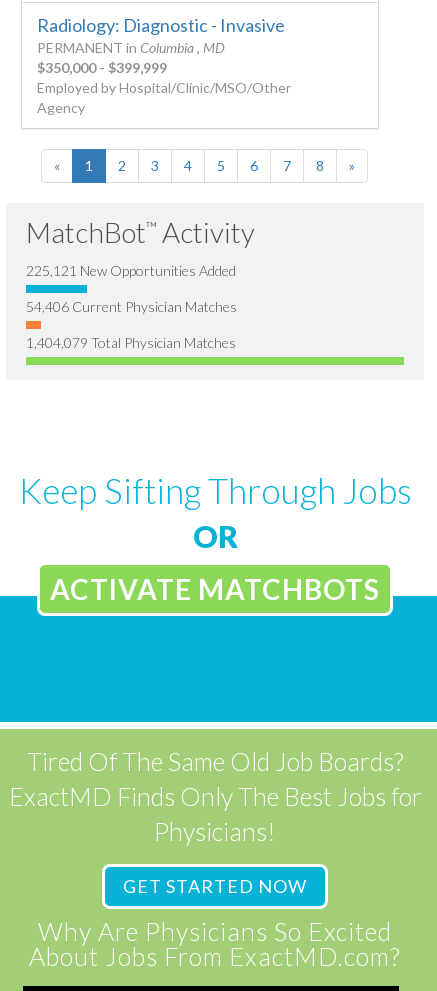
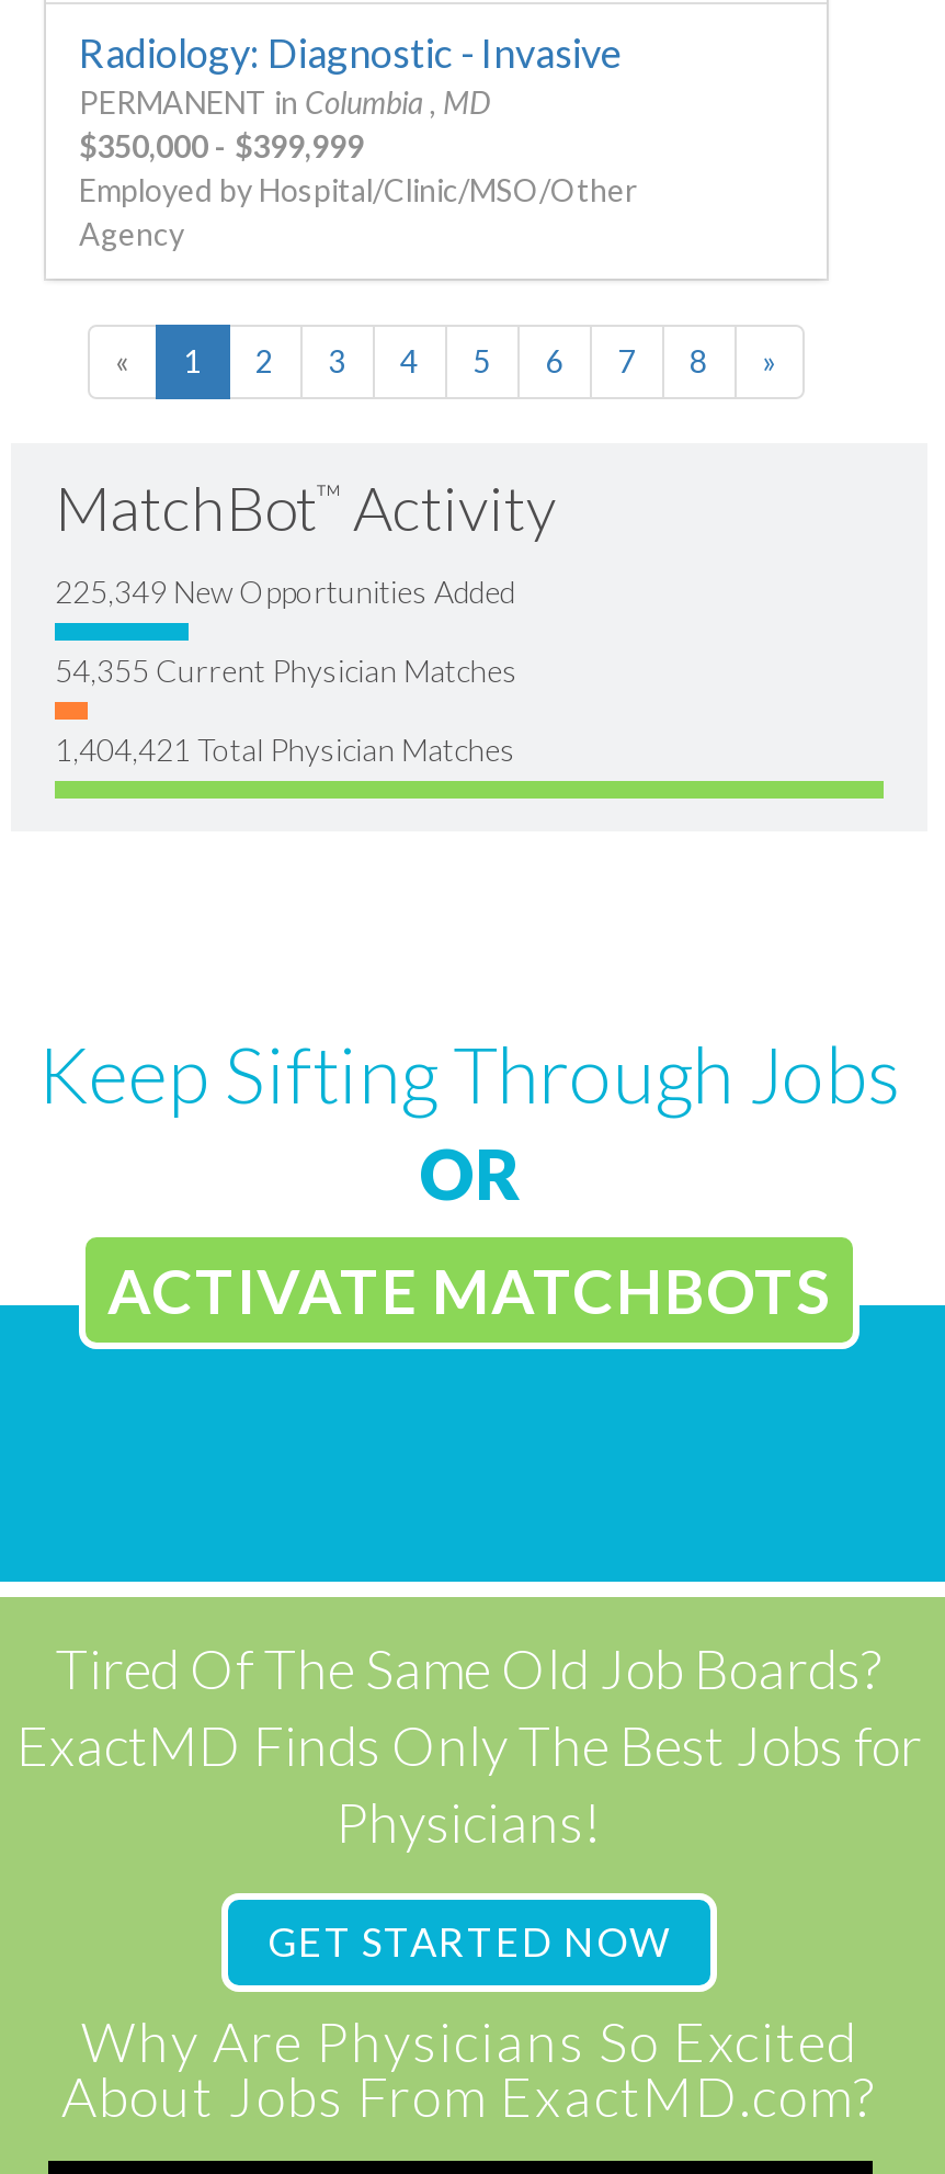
- 225,121 New Opportunities Added
+ 225,349 New Opportunities Added

- 54,406 Current Physician Matches
+ 54,355 Current Physician Matches

- 1,404,079 Total Physician Matches
+ 1,404,421 Total Physician Matches
